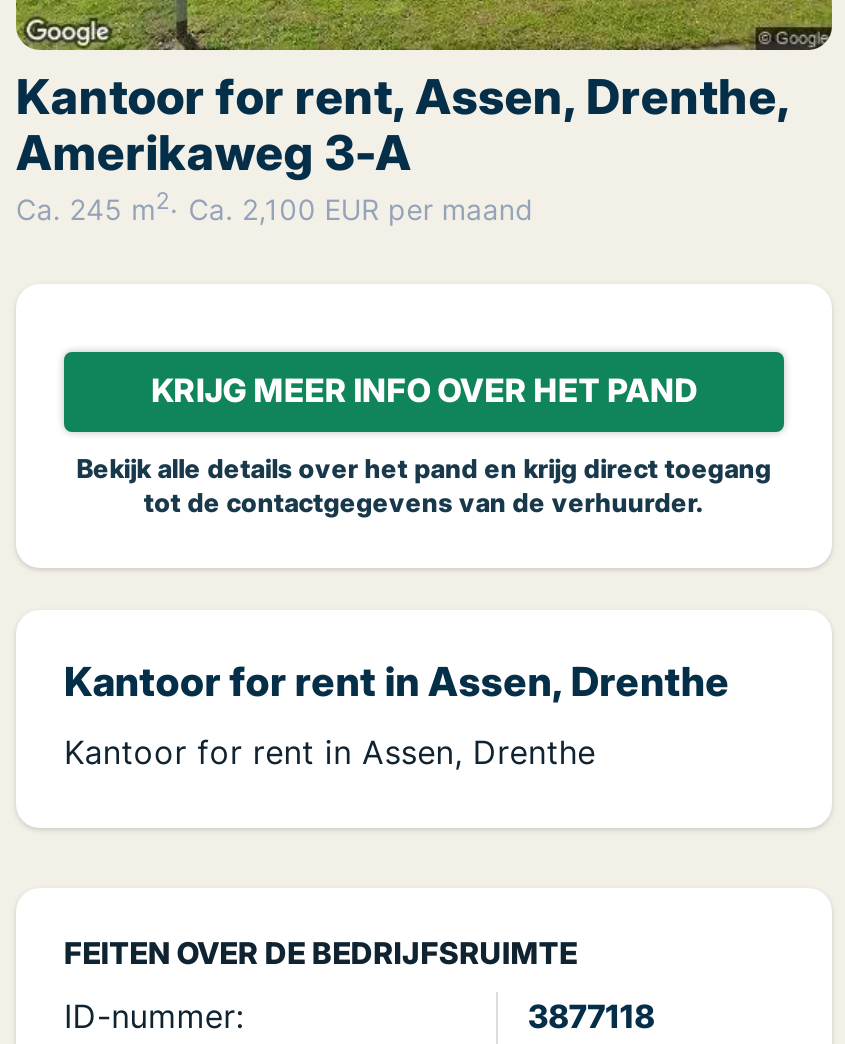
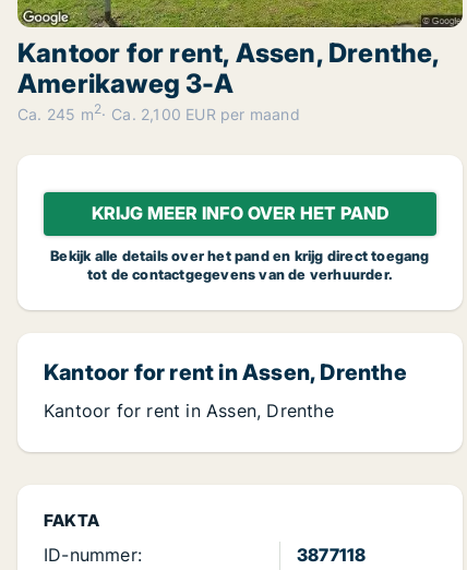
- FEITEN OVER DE BEDRIJFSRUIMTE
+ FAKTA
